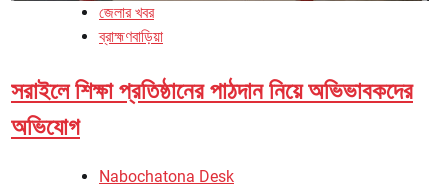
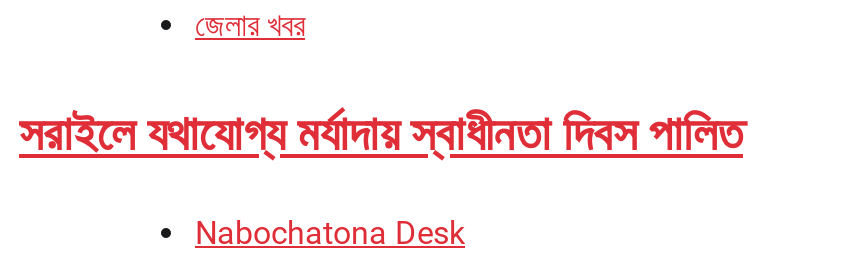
- ব্রাহ্মণবাড়িয়া
- সরাইলে শিক্ষা প্রতিষ্ঠানের পাঠদান নিয়ে অভিভাবকদের
- অভিযোগ
+ সরাইলে যথাযোগ্য মর্যাদায় স্বাধীনতা দিবস পালিত
